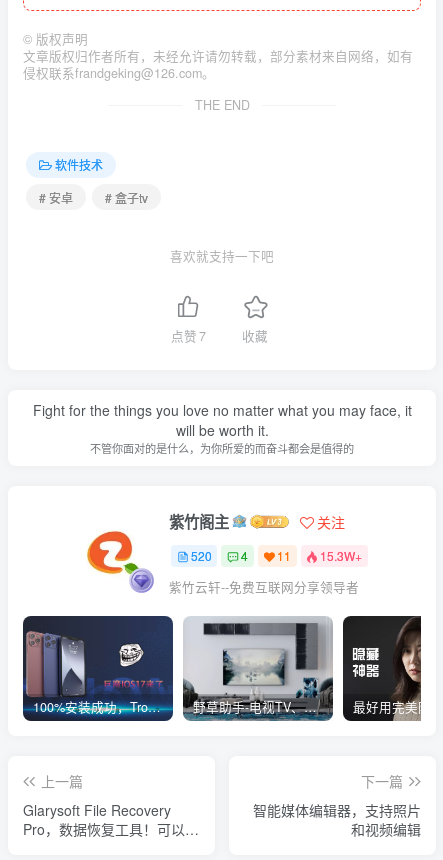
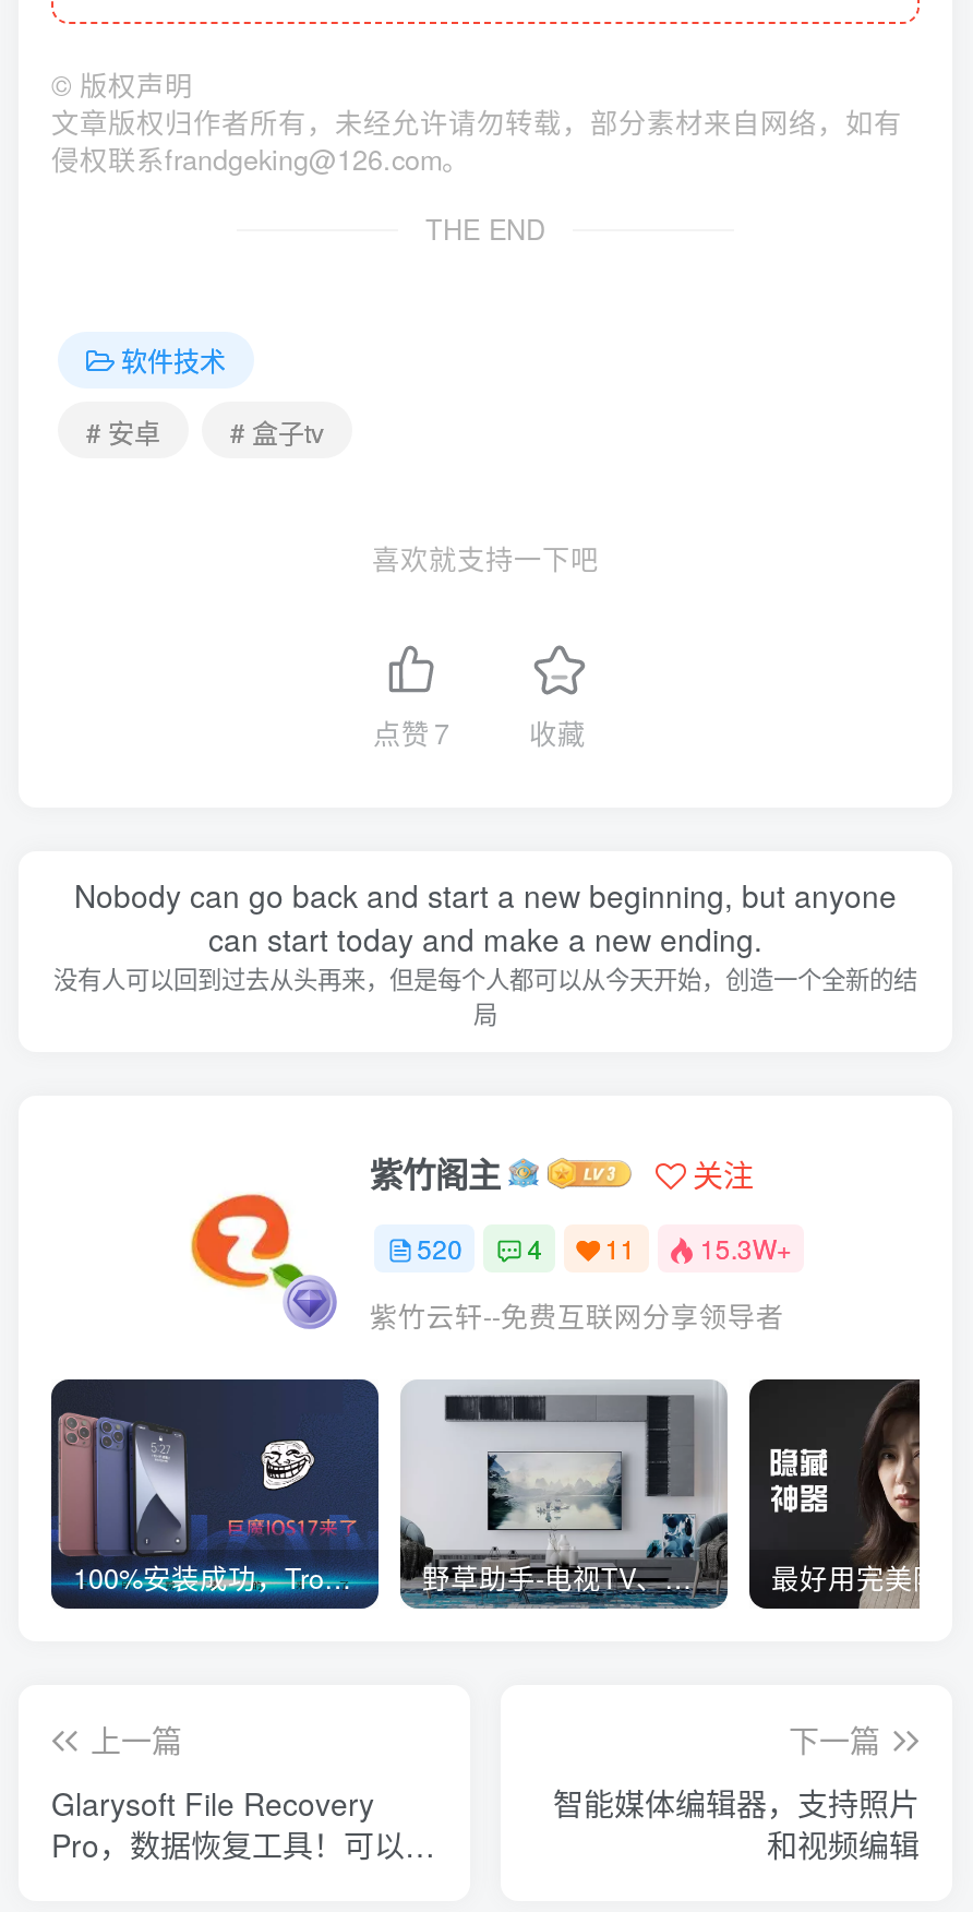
- Fight for the things you love no matter what you may face, it
- will be worth it.
- 不管你面对的是什么，为你所爱的而奋斗都会是值得的
+ Nobody can go back and start a new beginning, but anyone
+ can start today and make a new ending.
+ 没有人可以回到过去从头再来，但是每个人都可以从今天开始，创造一个全新的结
+ 局
